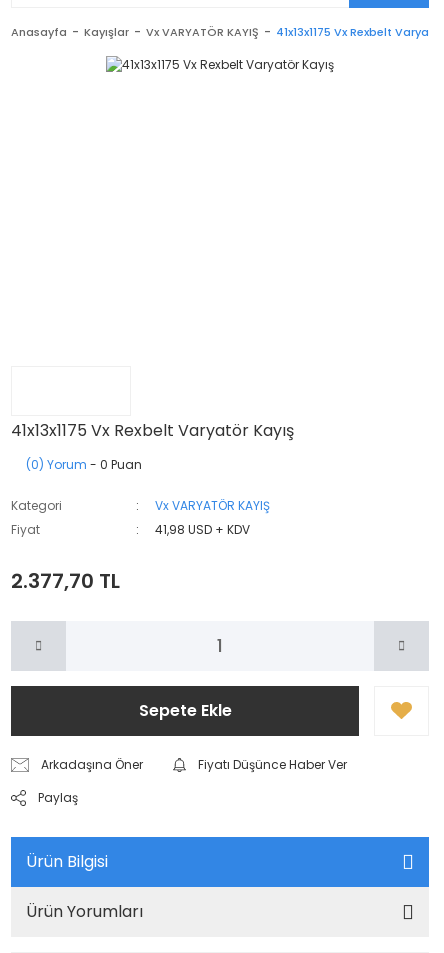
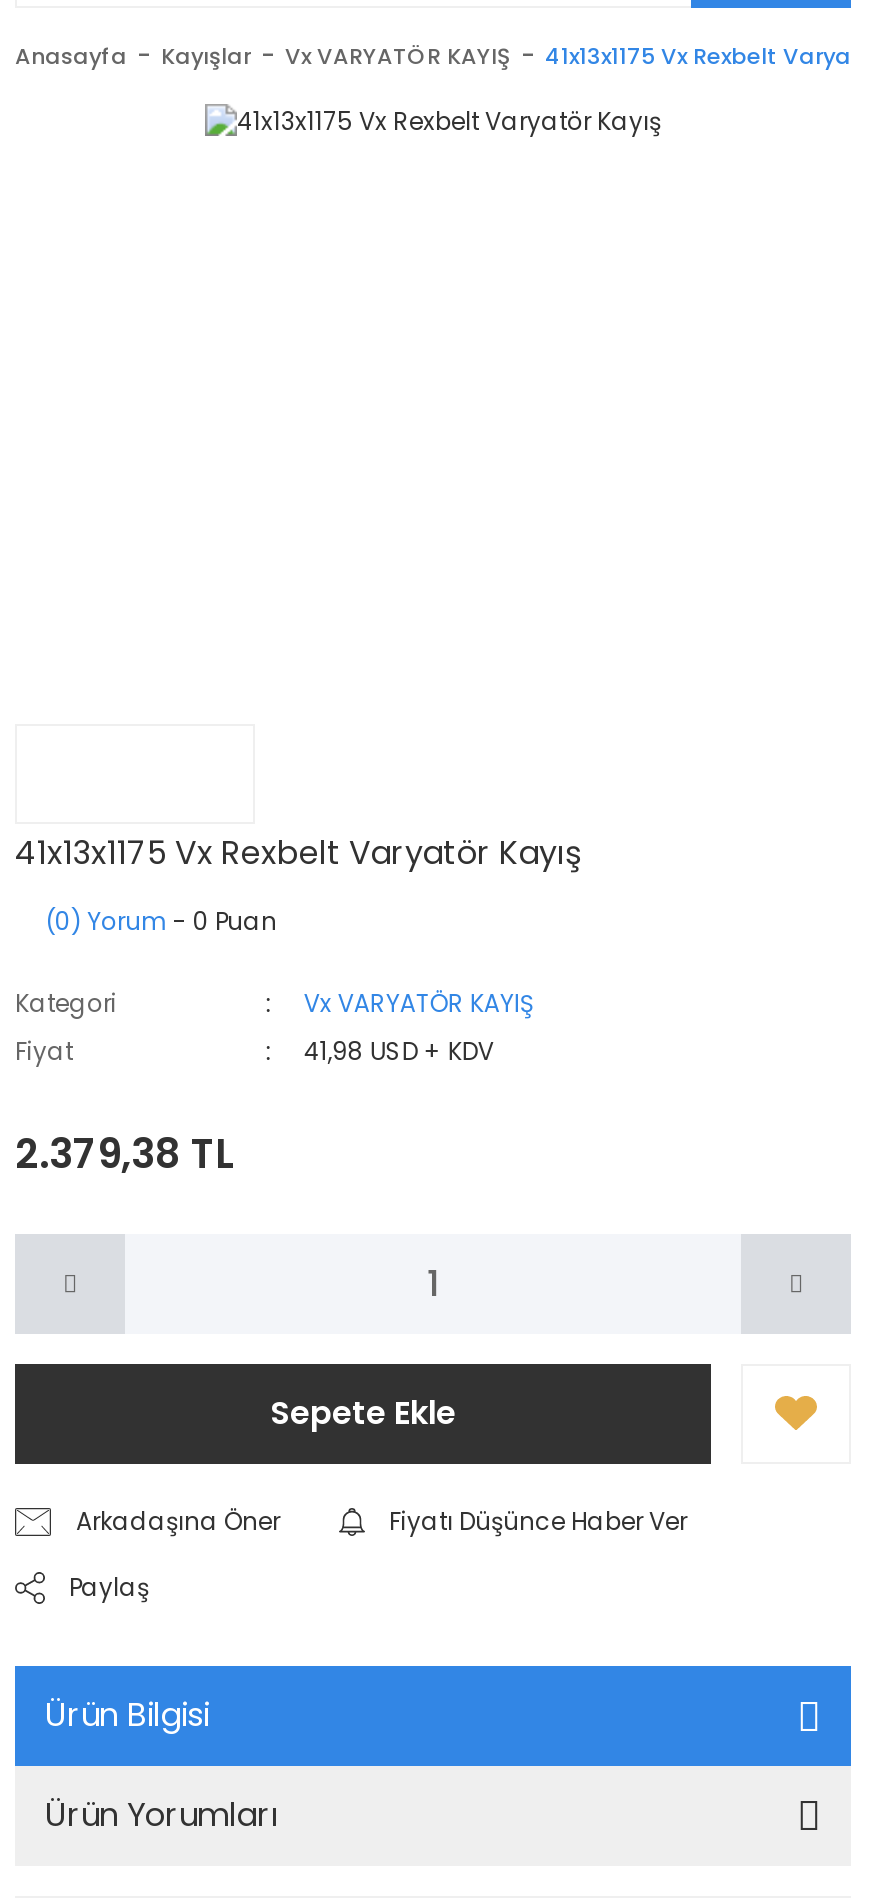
- 2.377,70 TL
+ 2.379,38 TL
